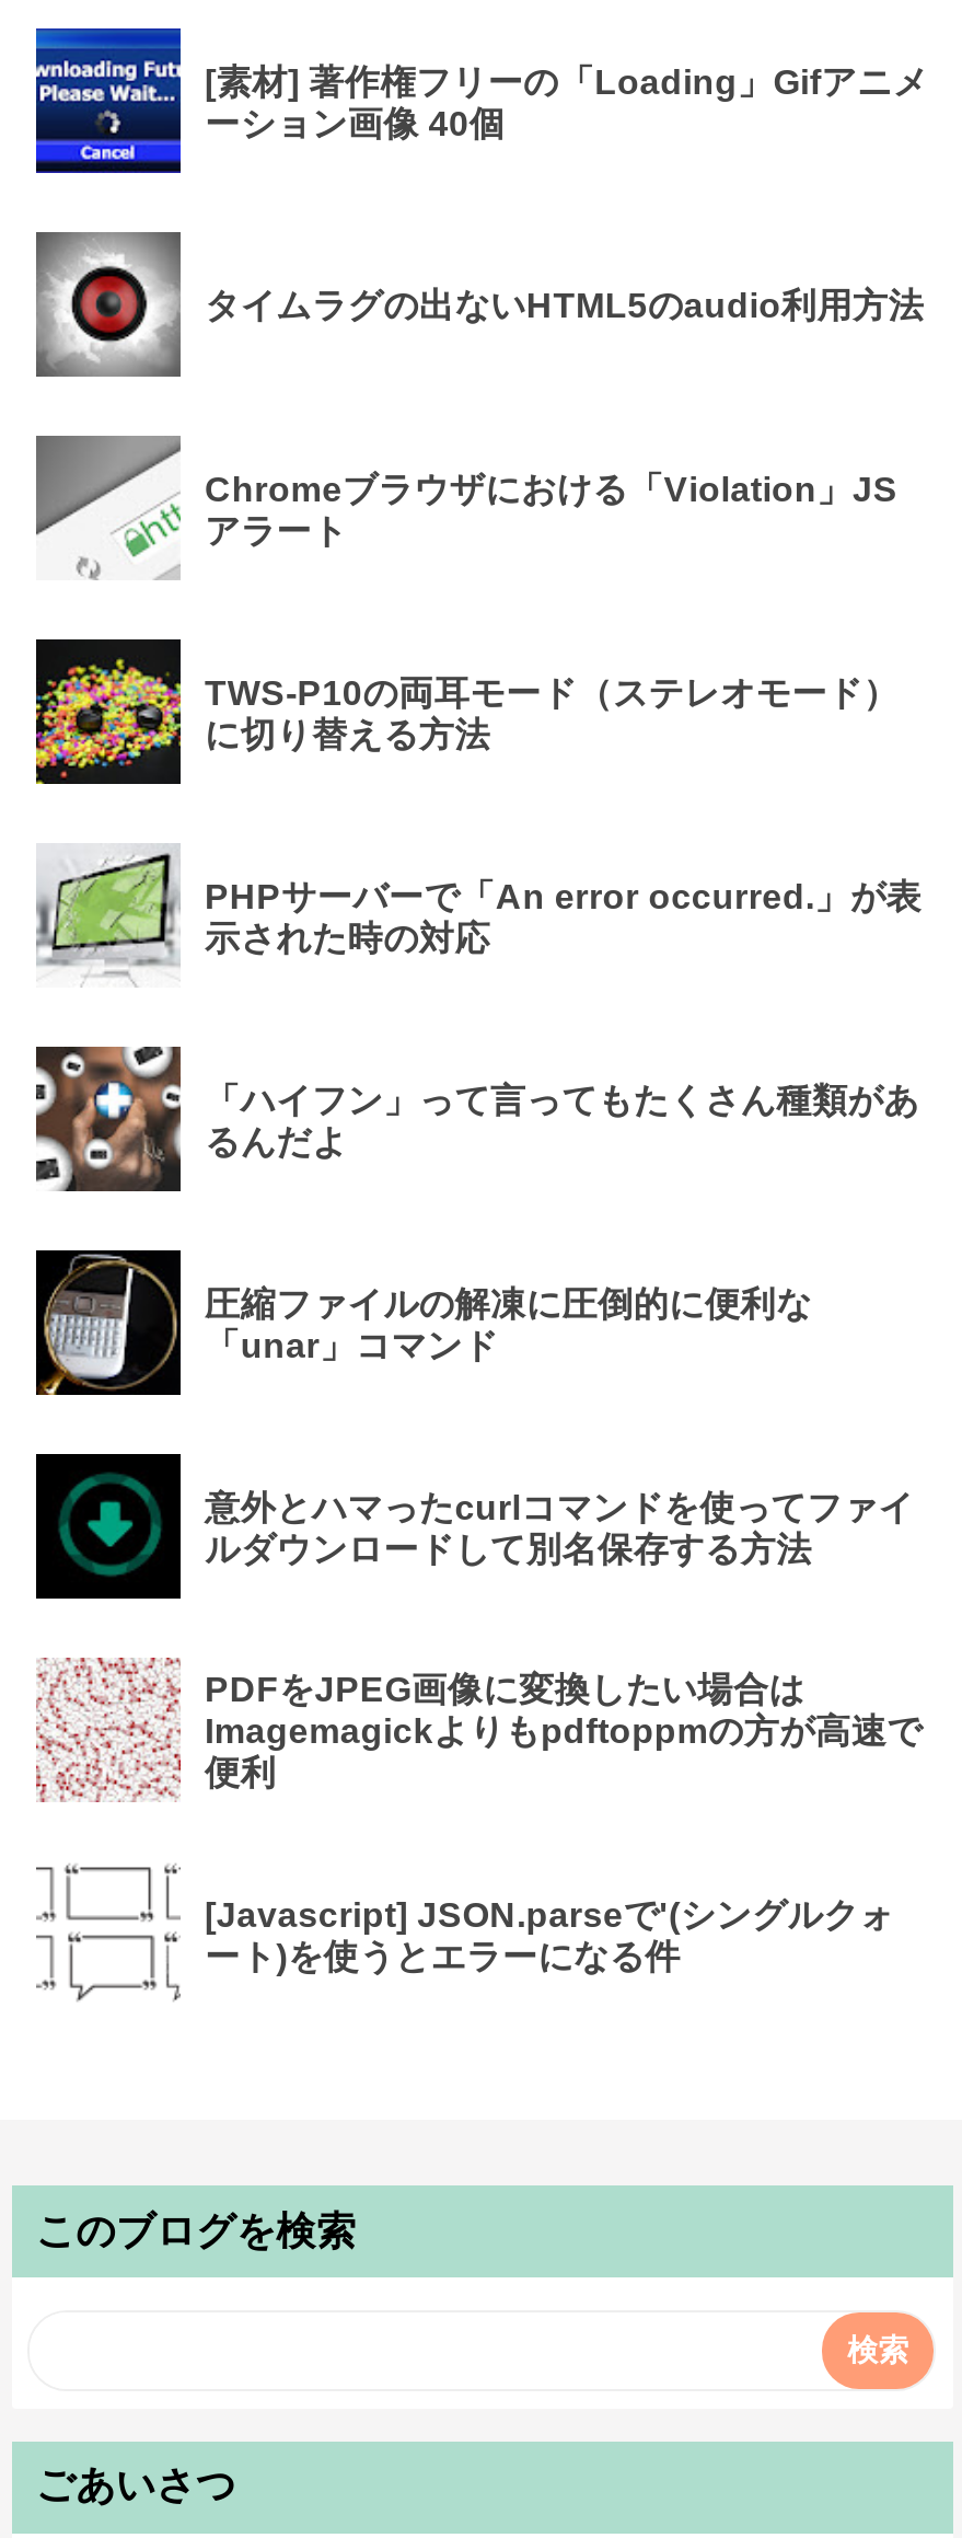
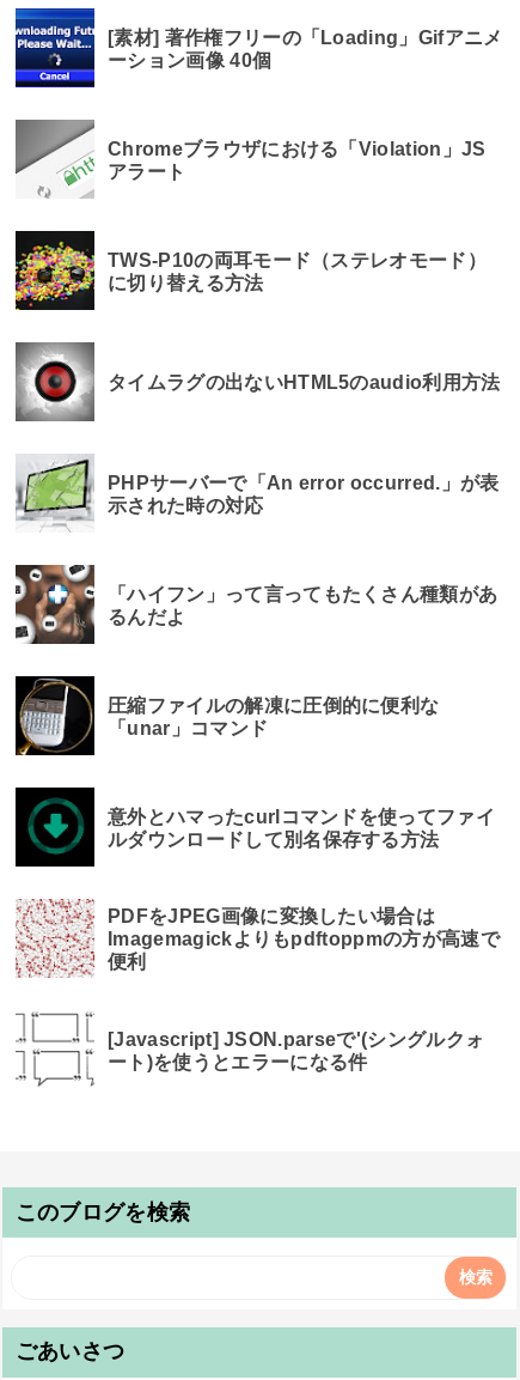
moved down: [image] | タイムラグの出ないHTML5のaudio利用方法

moved up: [image] | Chromeブラウザにおける「Violation」JS | アラート | TWS-P10の両耳モード（ステレオモード） | に切り替える方法
